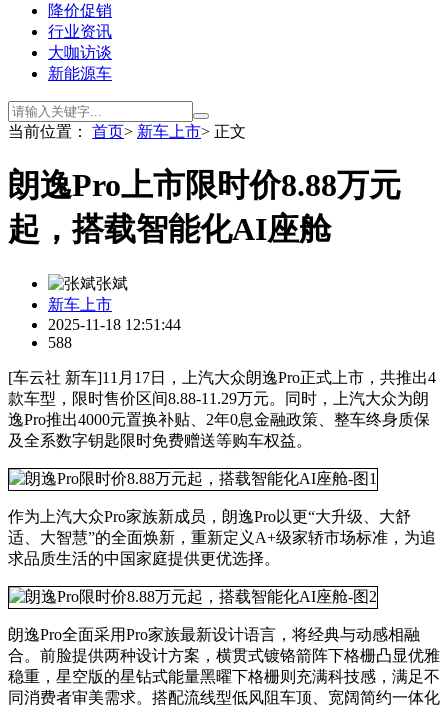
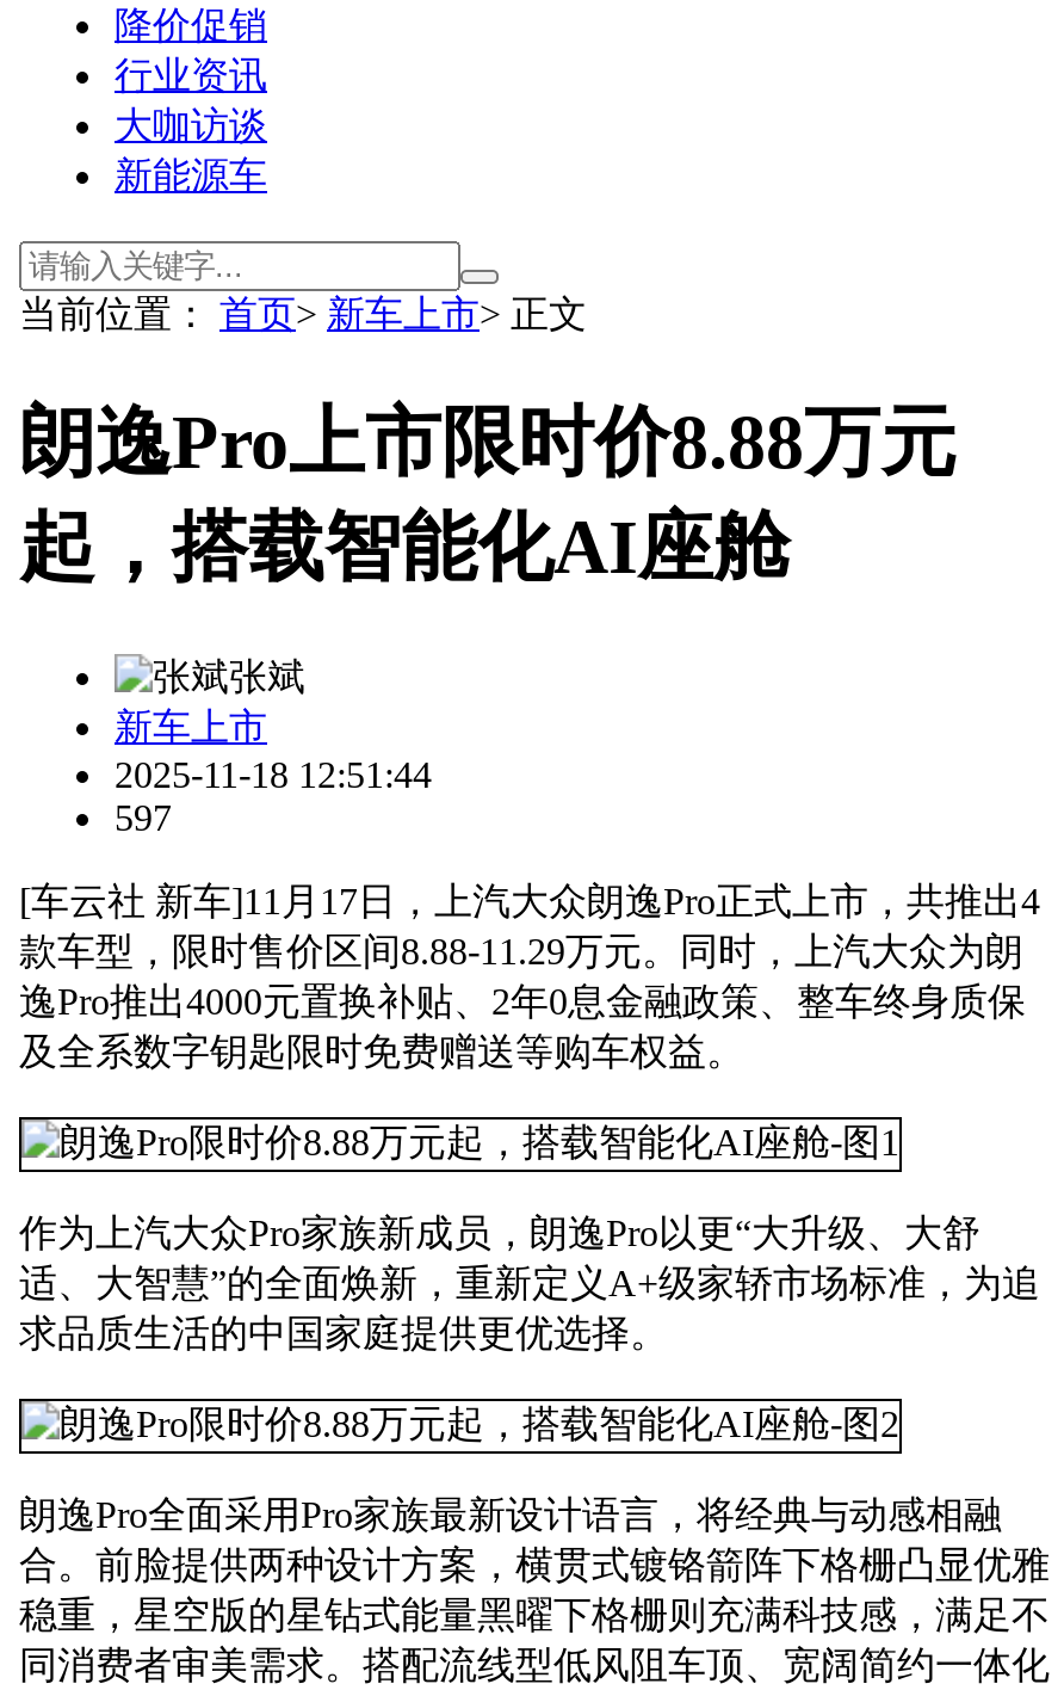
- 588
+ 597
